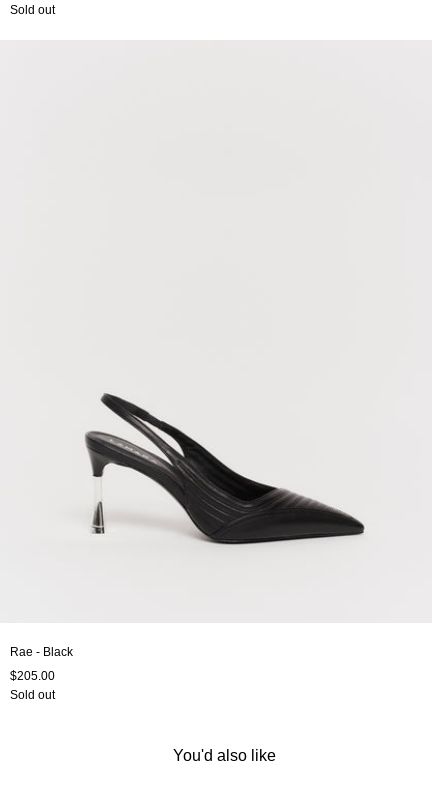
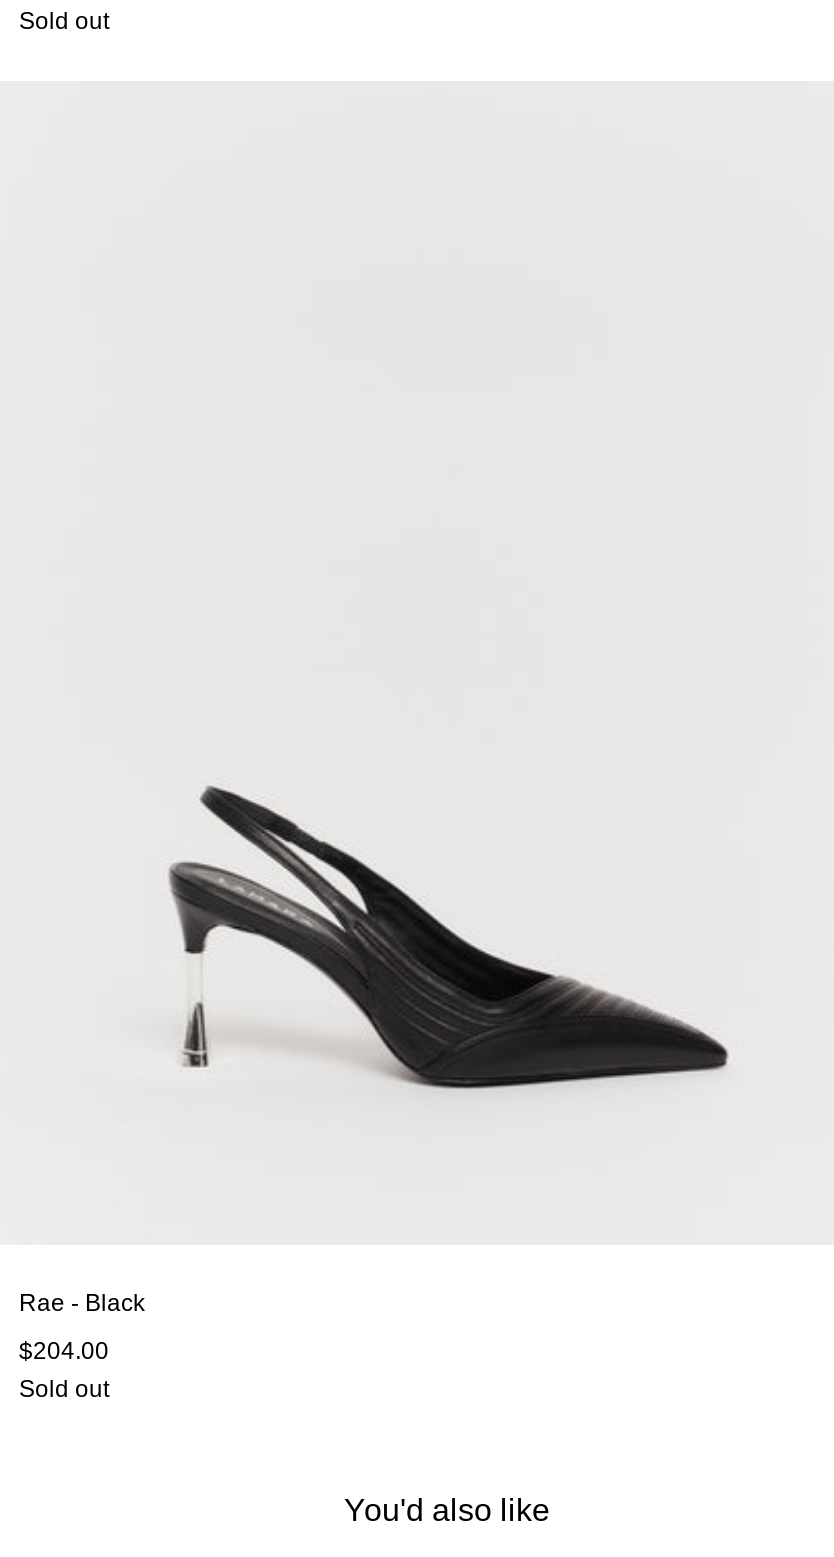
- $205.00
+ $204.00
